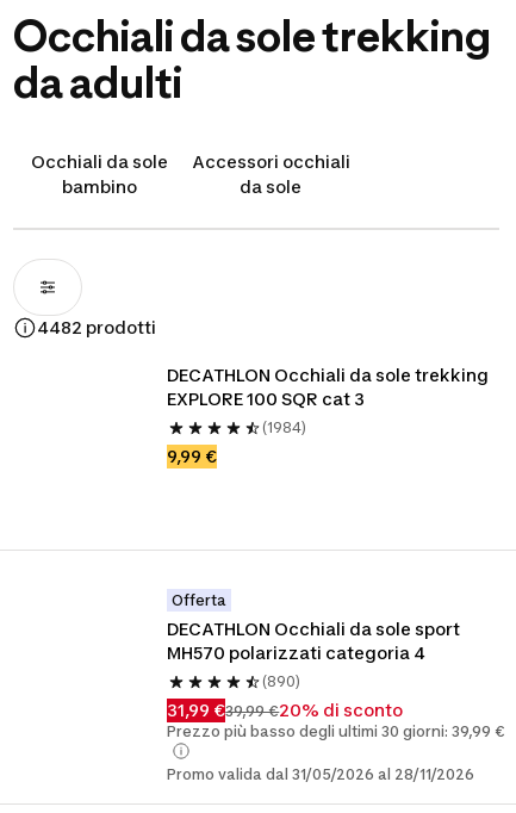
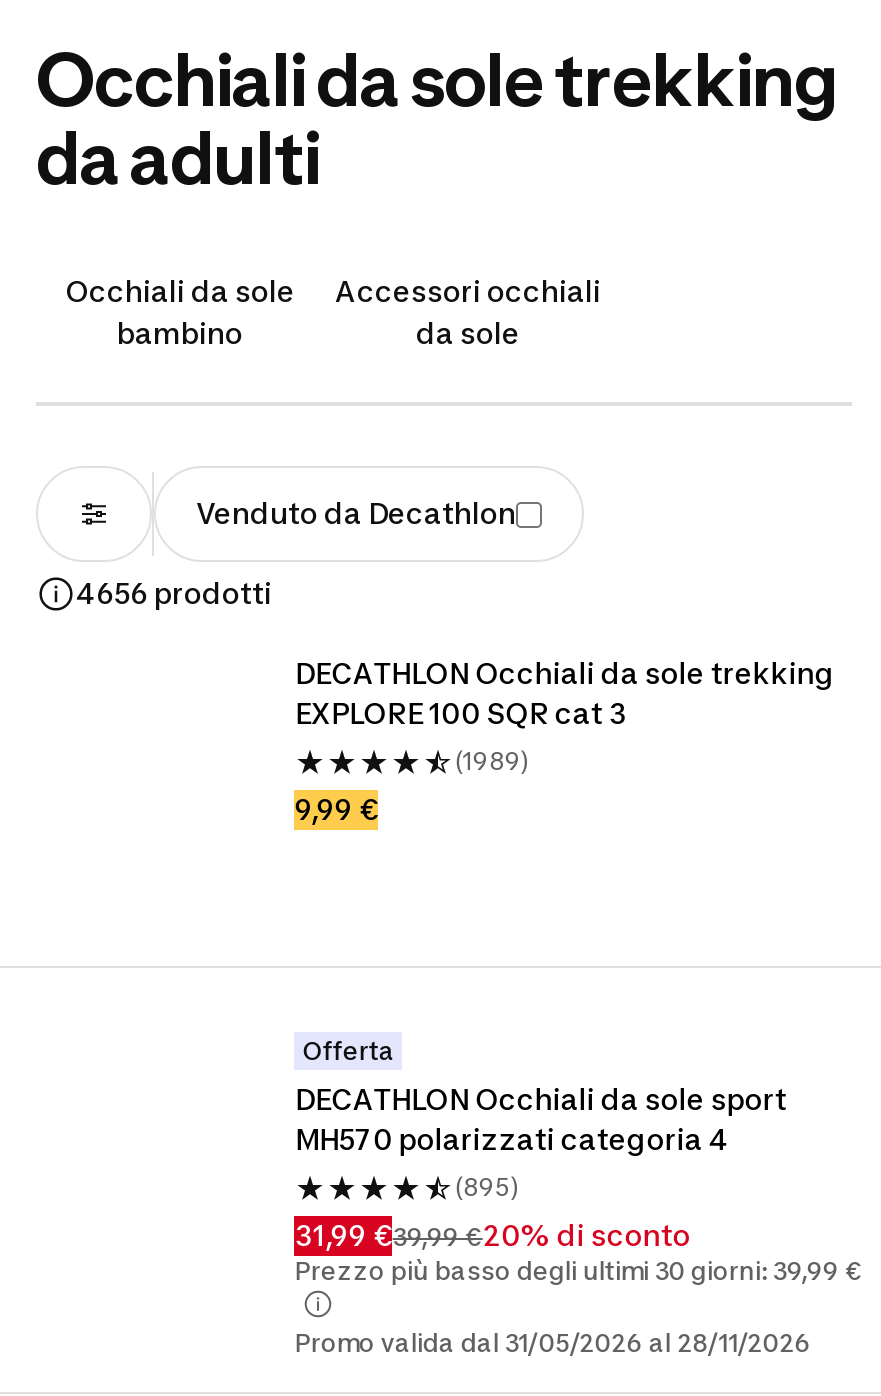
- 4482 prodotti
+ Venduto da Decathlon
+ 4656 prodotti

- (1984)
+ (1989)

- (890)
+ (895)
